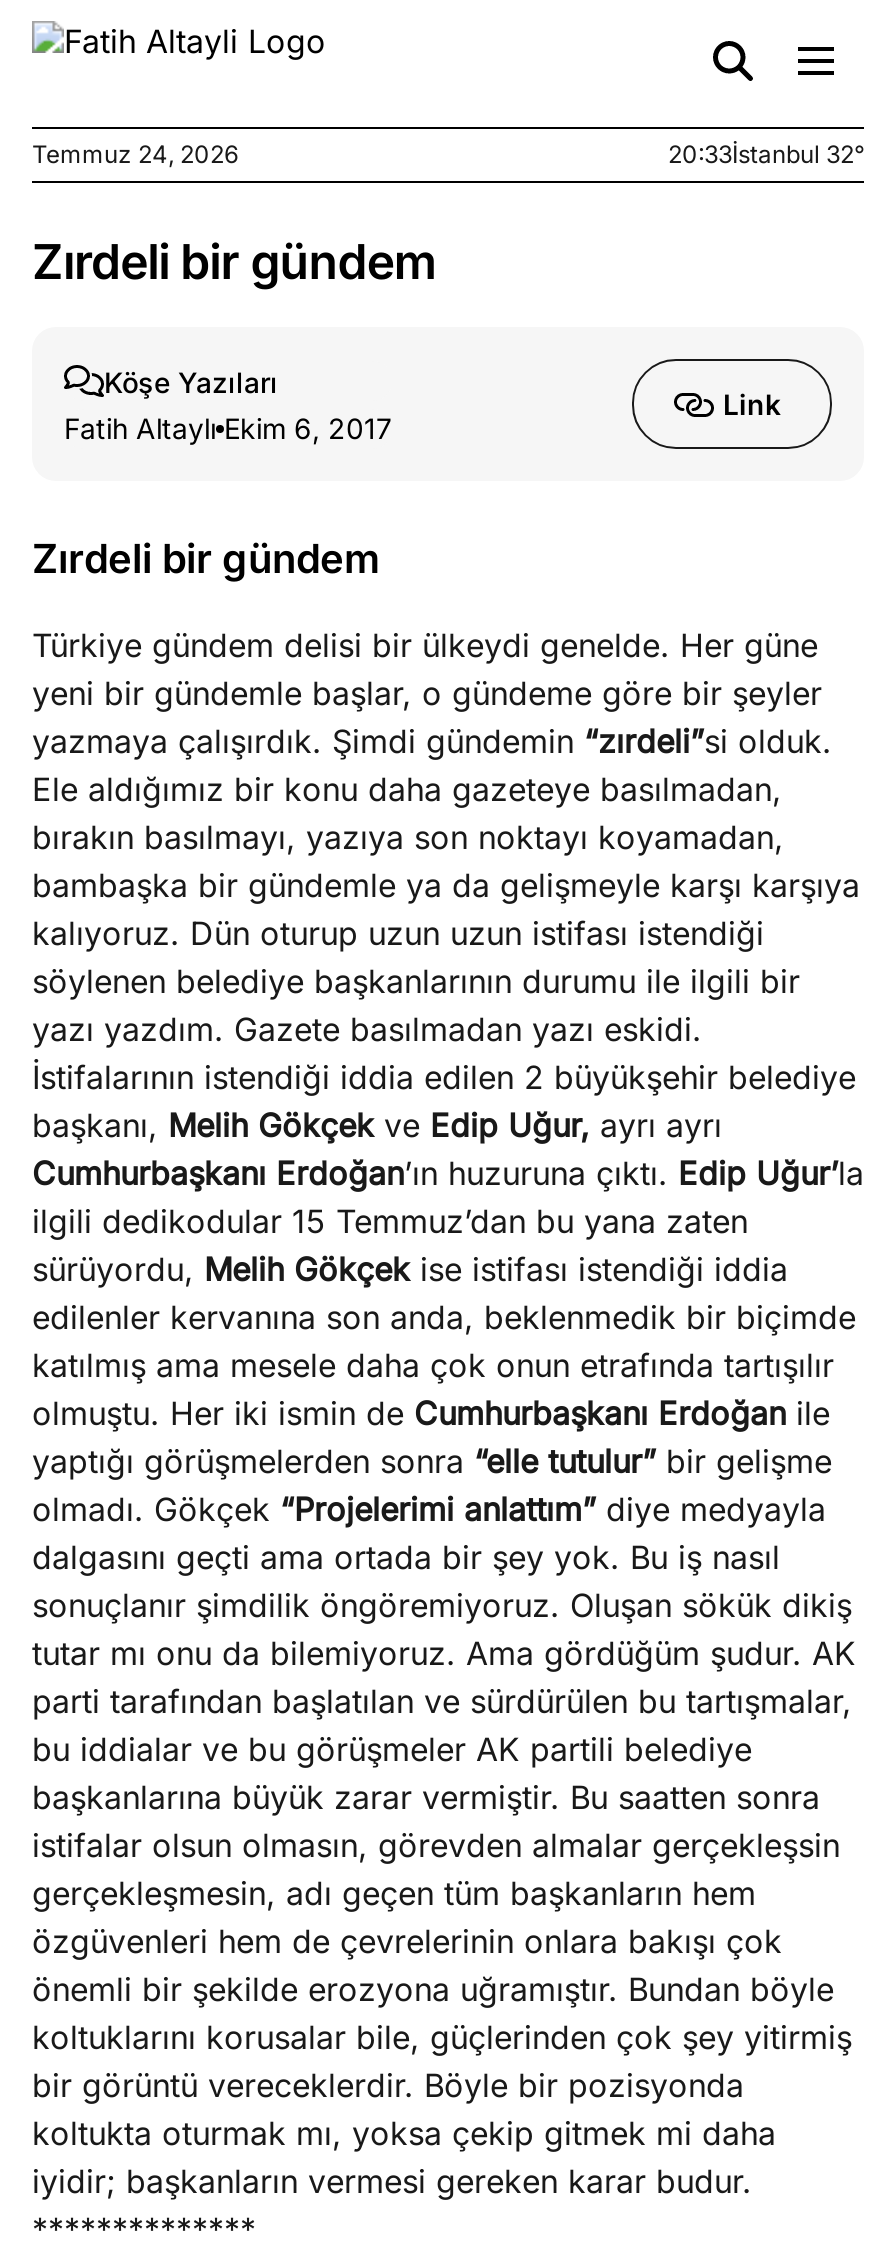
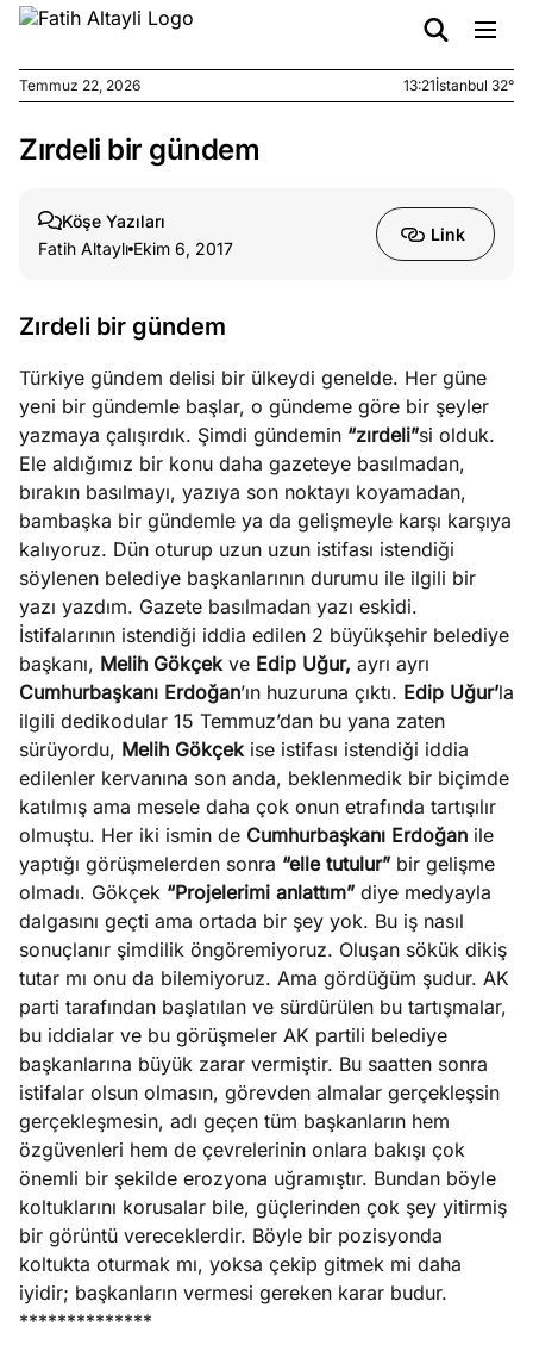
- Temmuz 24, 2026
+ Temmuz 22, 2026

- 20:33İstanbul 32°
+ 13:21İstanbul 32°
